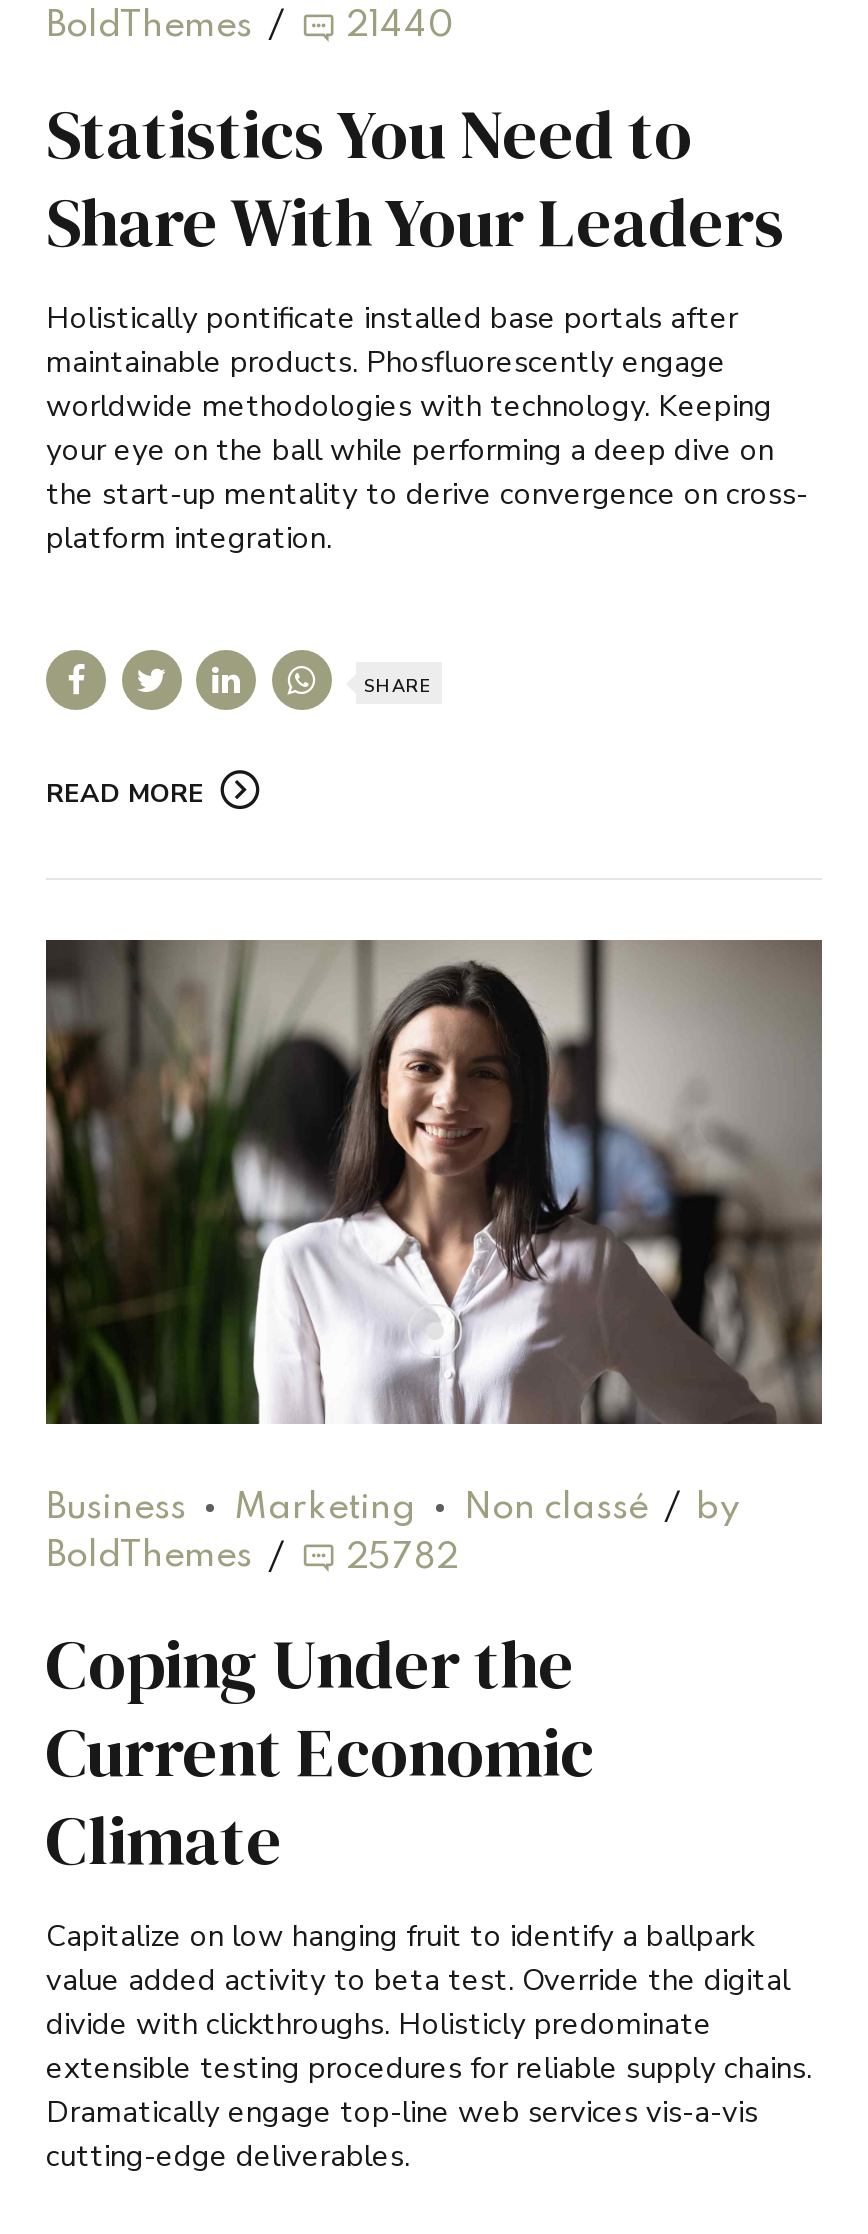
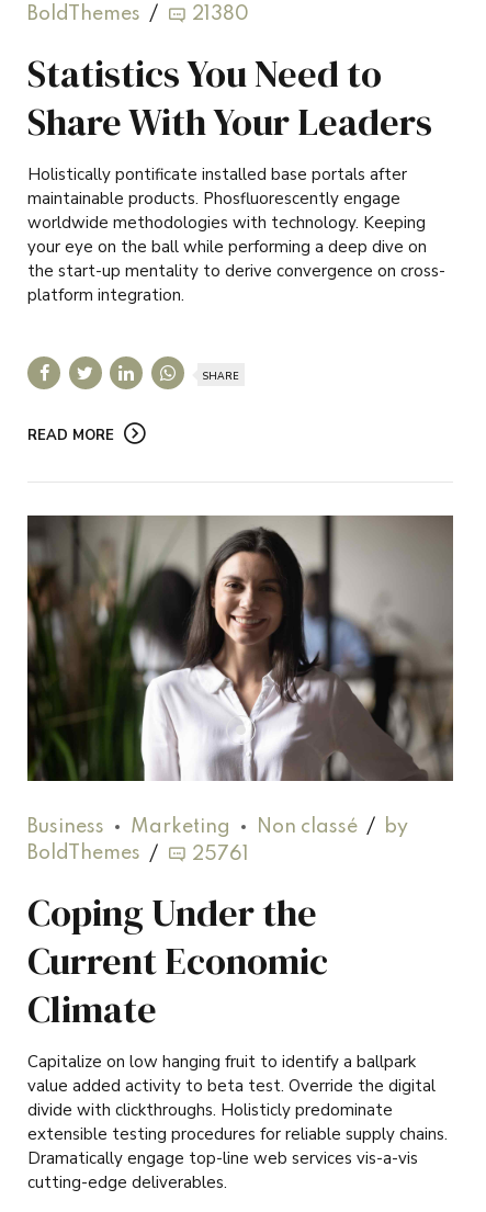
- 21440
+ 21380

- 25782
+ 25761
